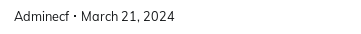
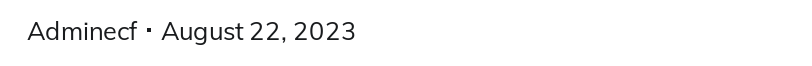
- Adminecf March 21, 2024
+ Adminecf August 22, 2023
